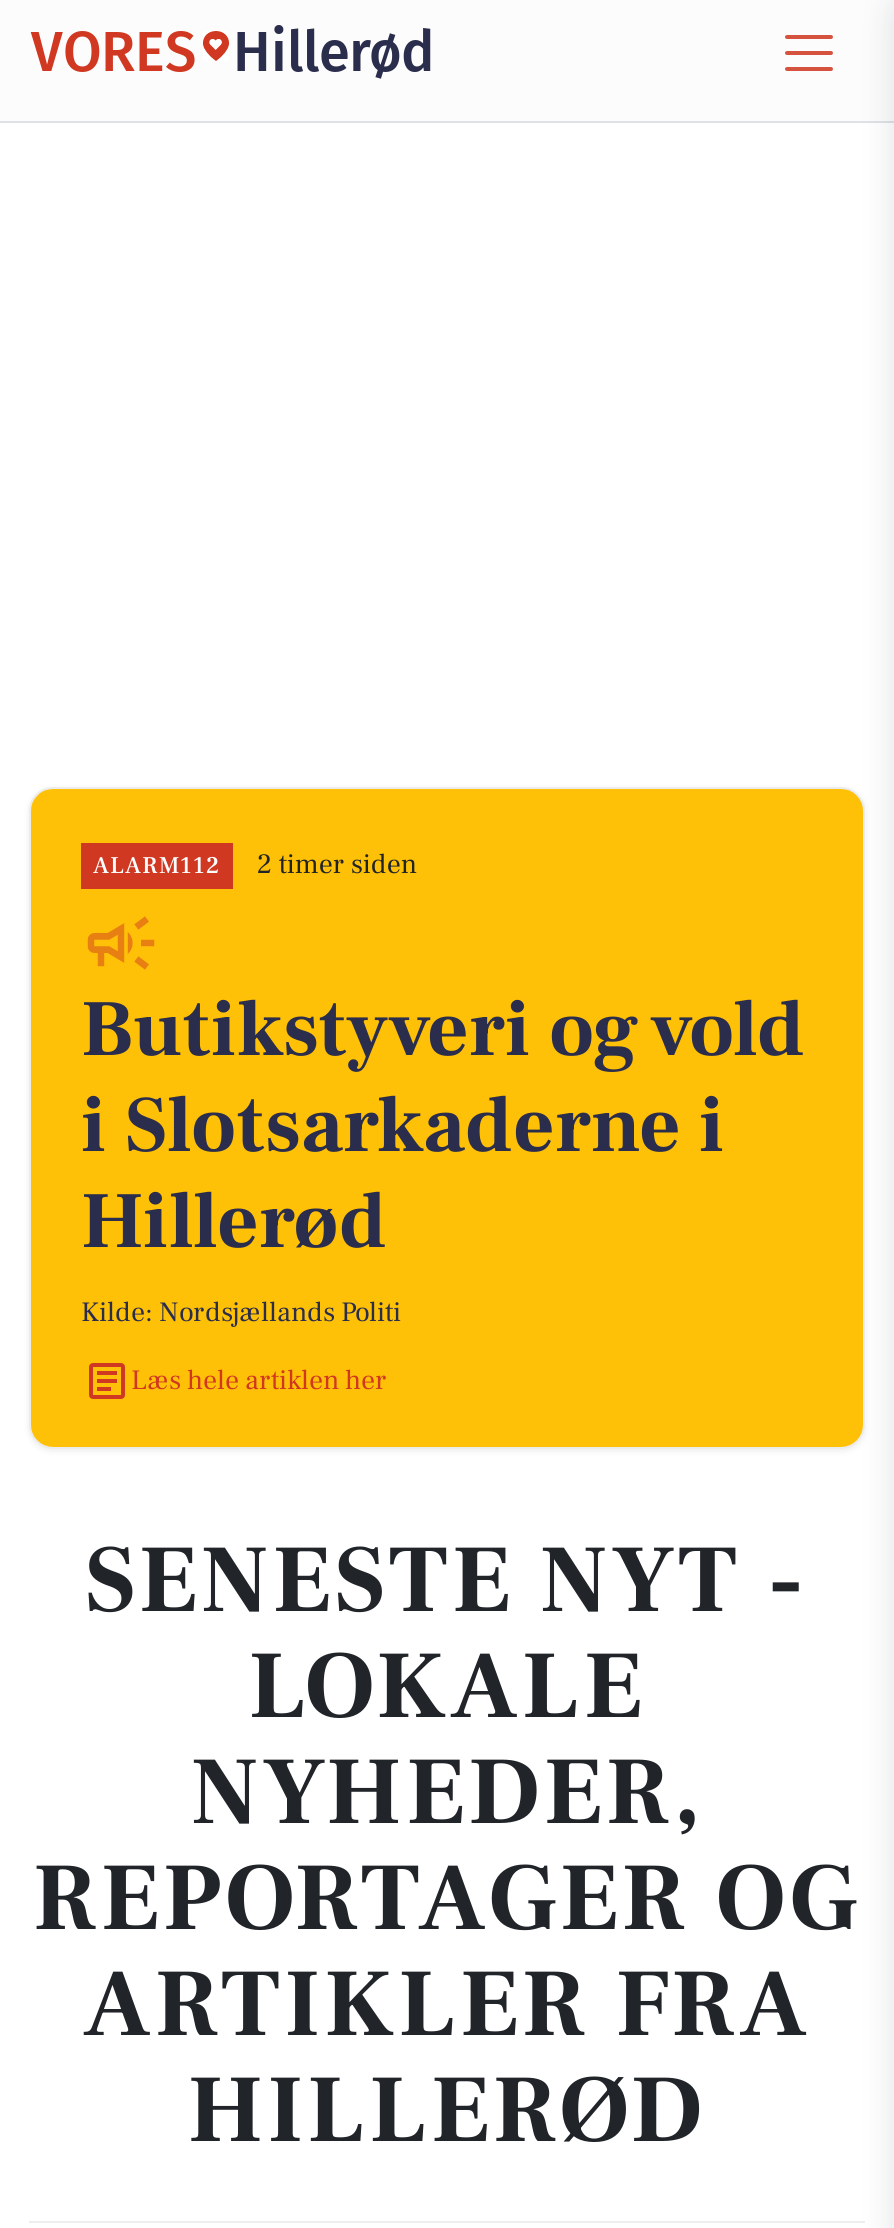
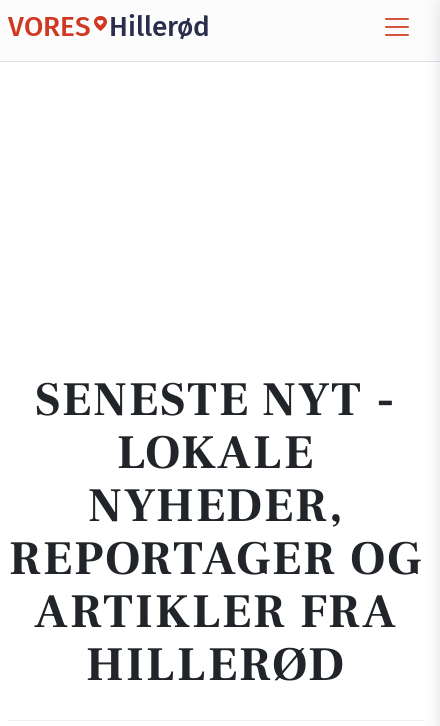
- [image]
- ALARM112
- 2 timer siden
- Butikstyveri og vold
- i Slotsarkaderne i
- Hillerød
- Kilde: Nordsjællands Politi
- Læs hele artiklen her
